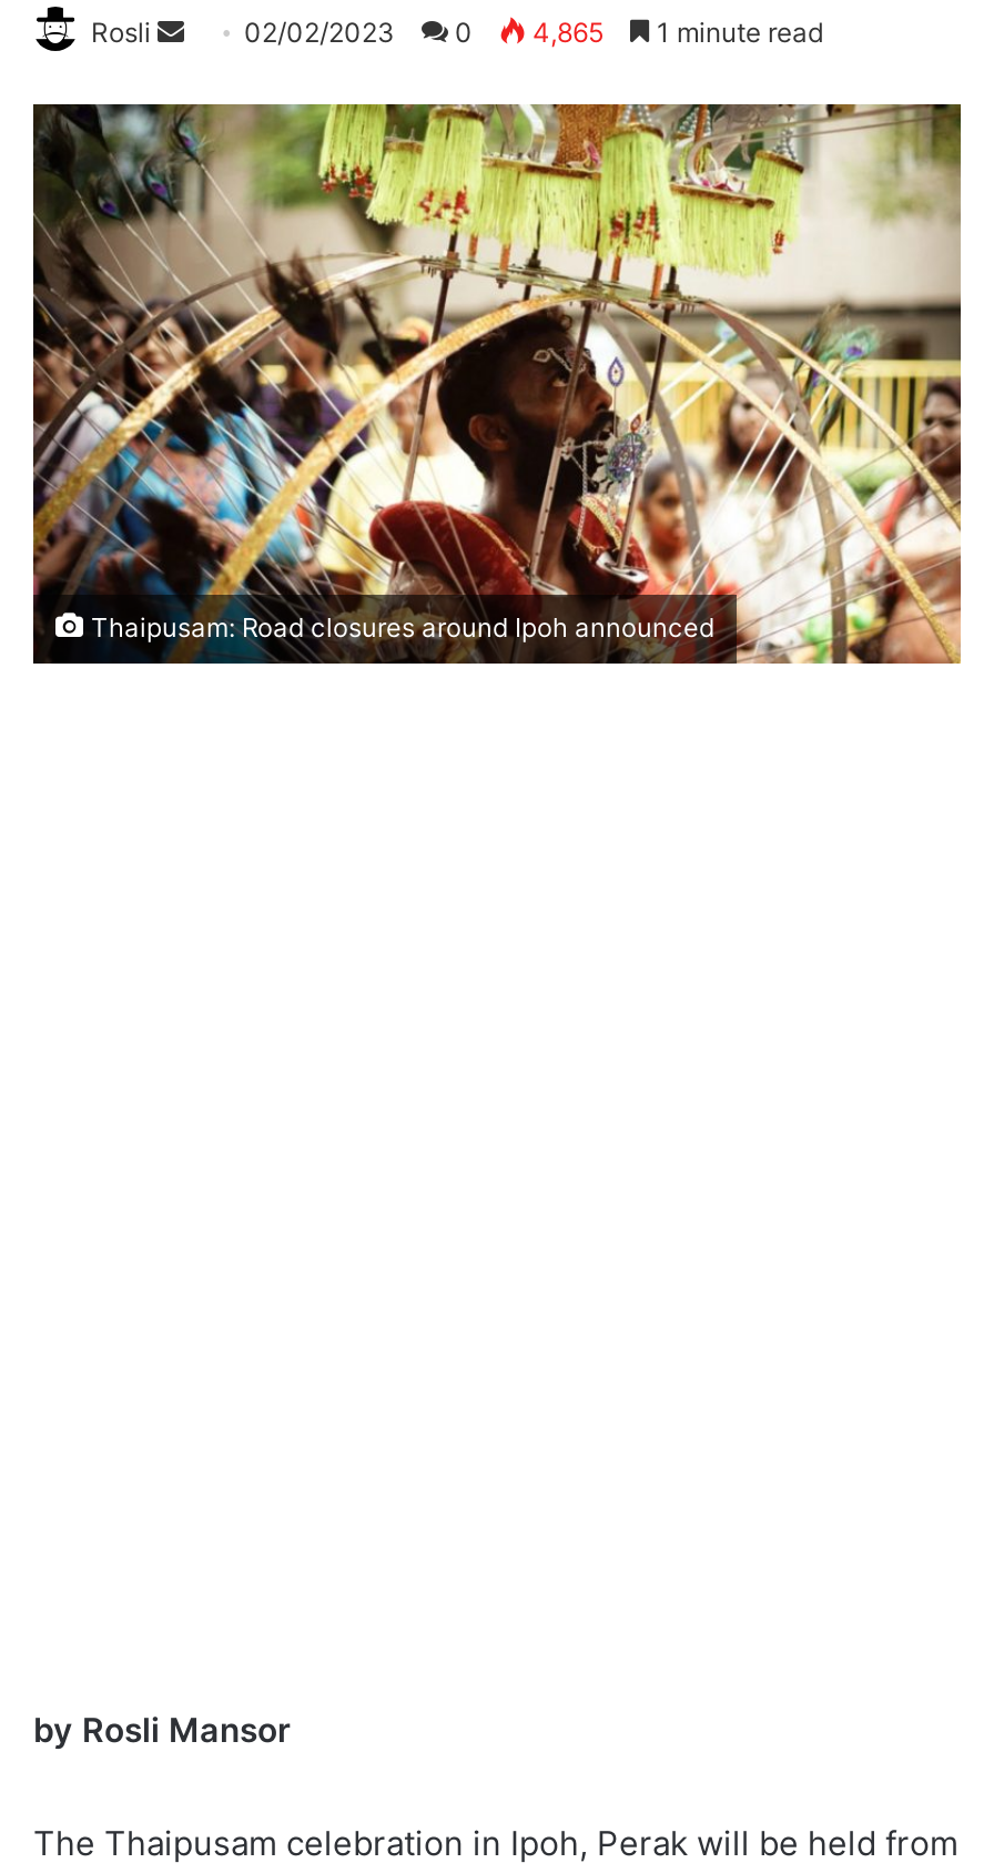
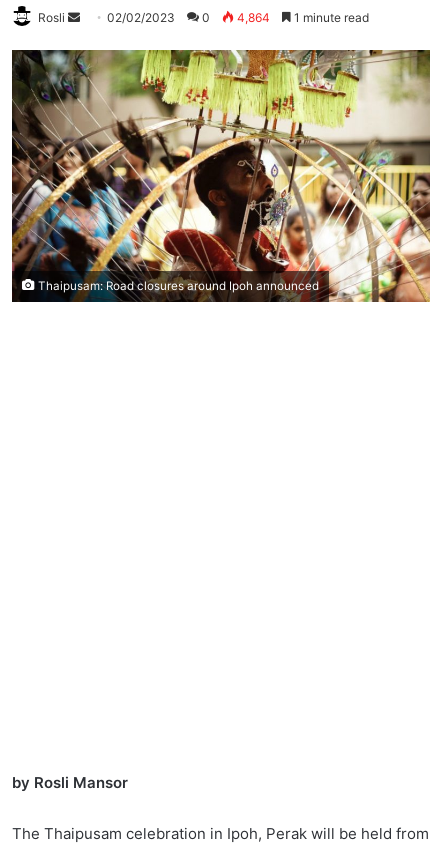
- 4,865
+ 4,864
